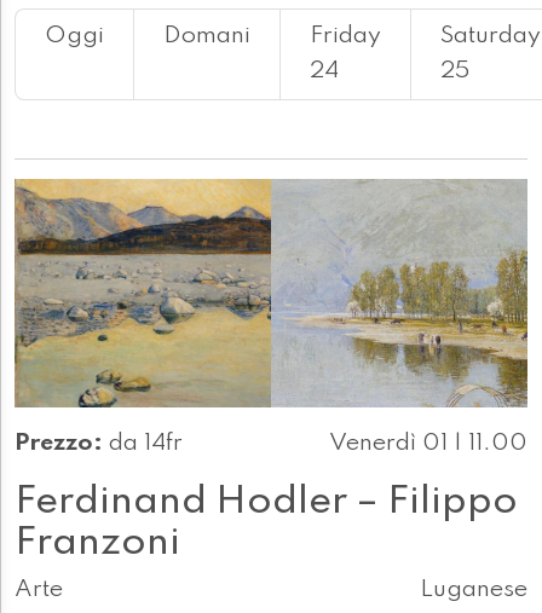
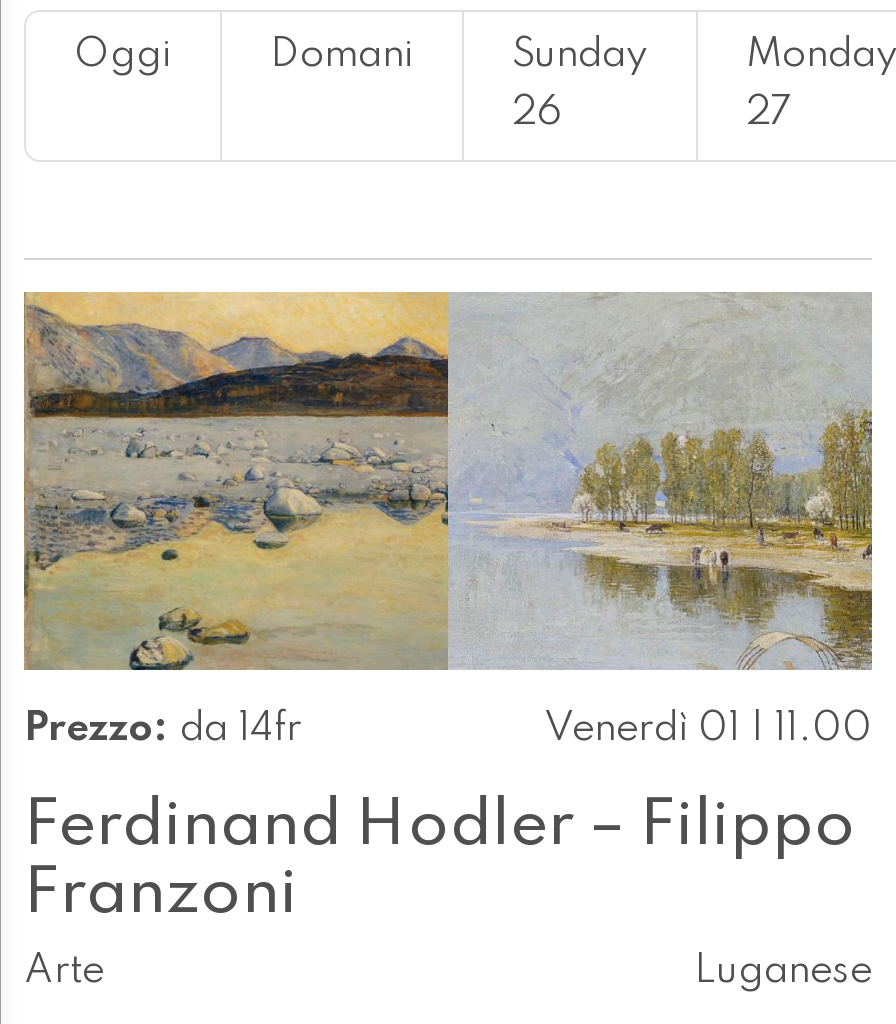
- Friday
- 24
+ Sunday
+ 26

- Saturday
- 25
+ Monday
+ 27
